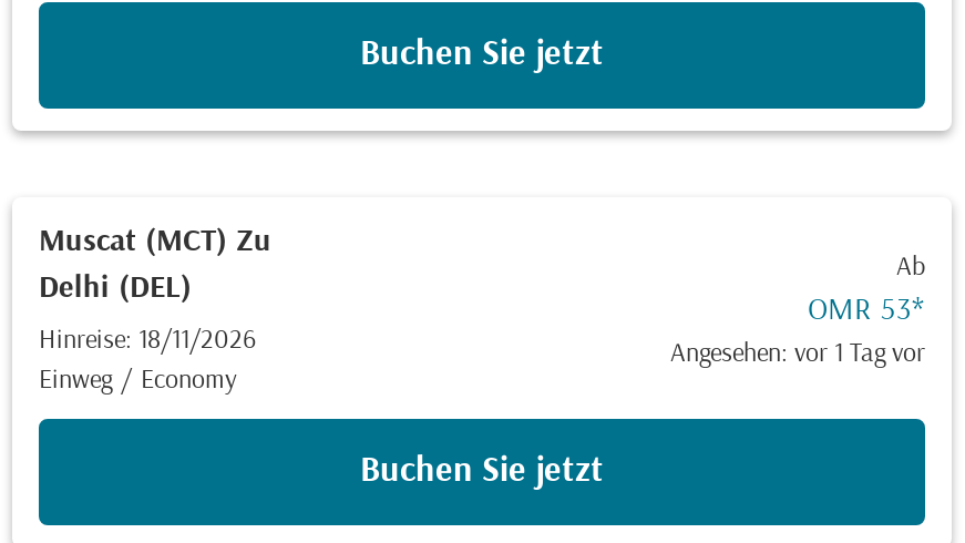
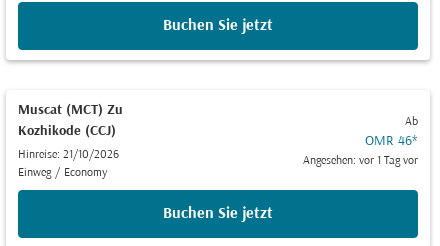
- Delhi (DEL)
+ Kozhikode (CCJ)

- OMR 53*
+ OMR 46*

- Hinreise: 18/11/2026
+ Hinreise: 21/10/2026
